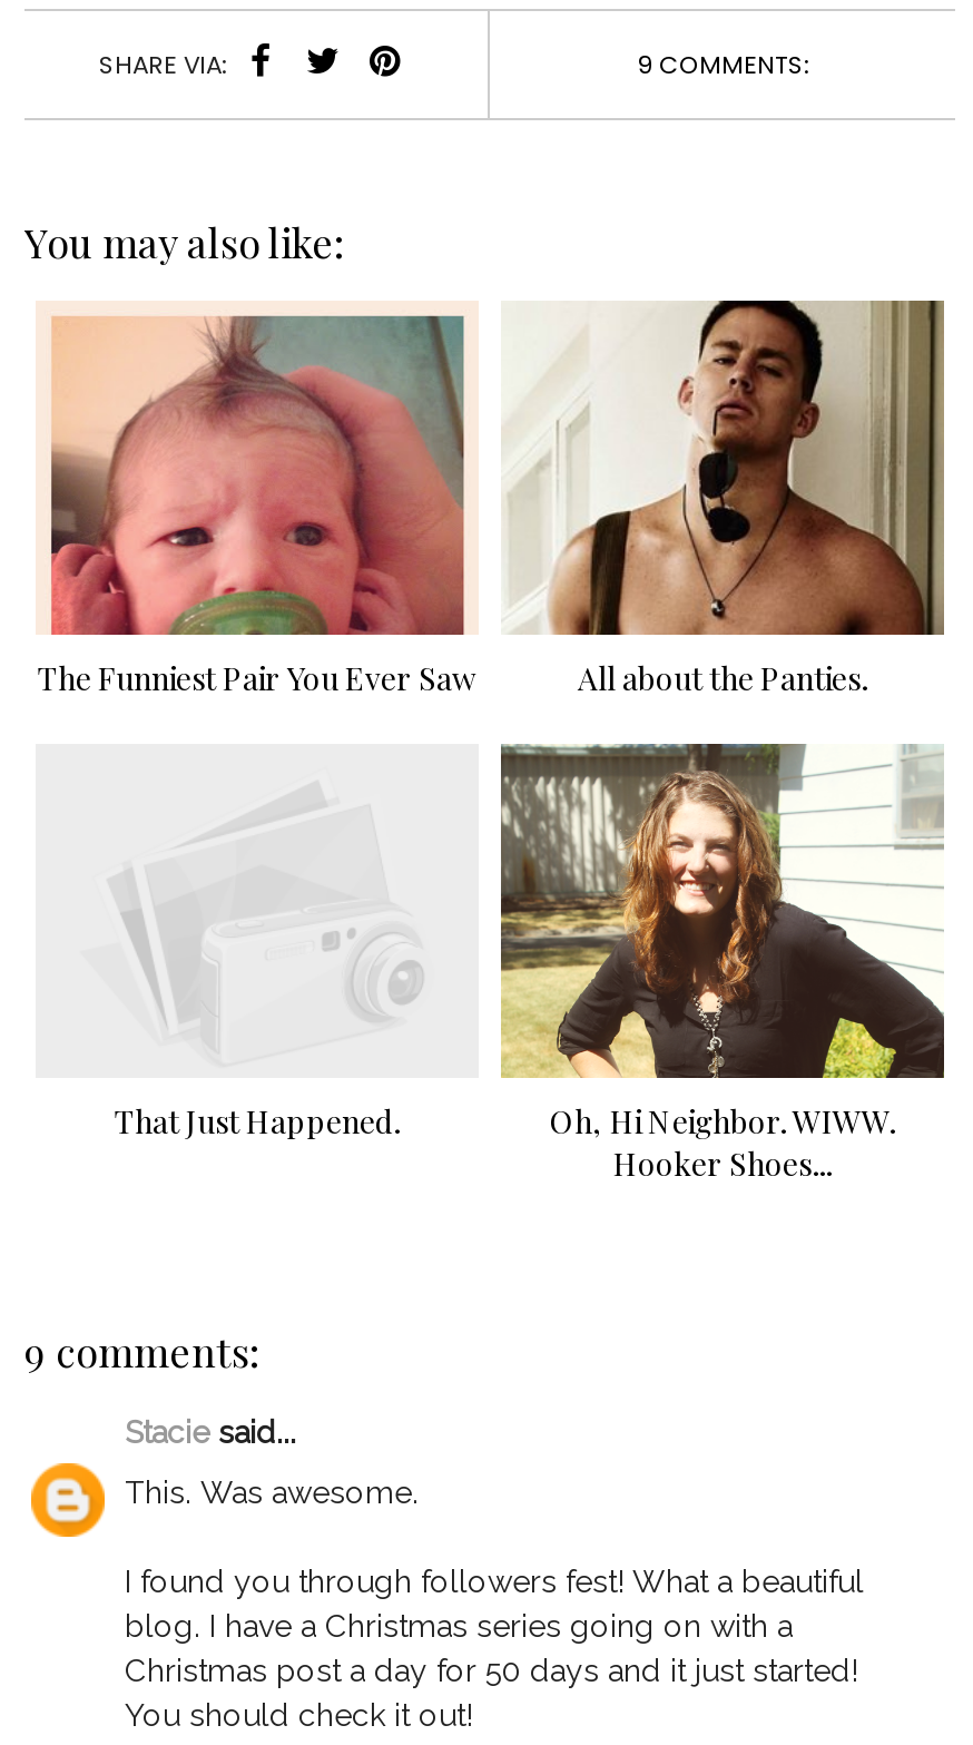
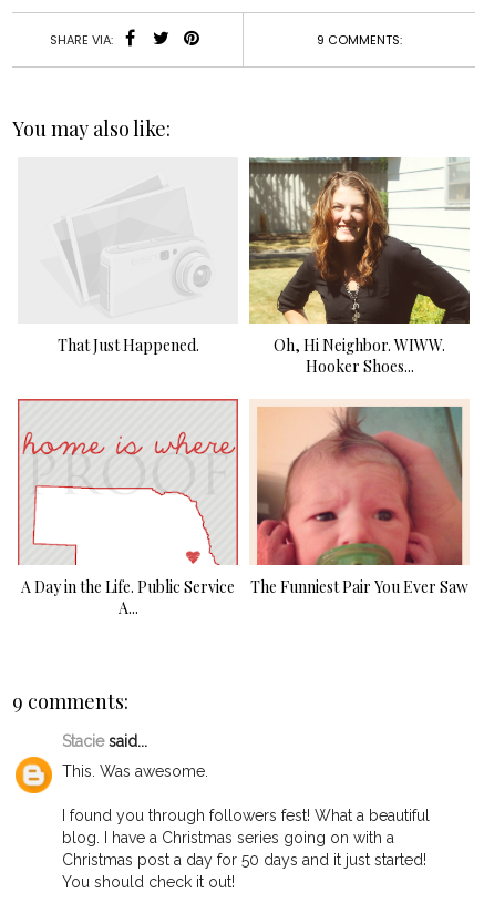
- [image]
- All about the Panties.

- [image]

moved down: The Funniest Pair You Ever Saw

moved up: [image] | That Just Happened. | Oh, Hi Neighbor. WIWW. | Hooker Shoes...

+ [image]
+ A Day in the Life. Public Service
+ A...

+ [image]
